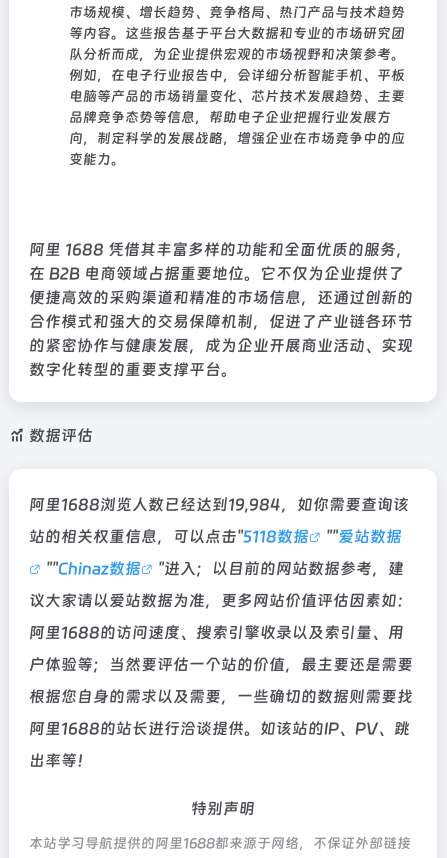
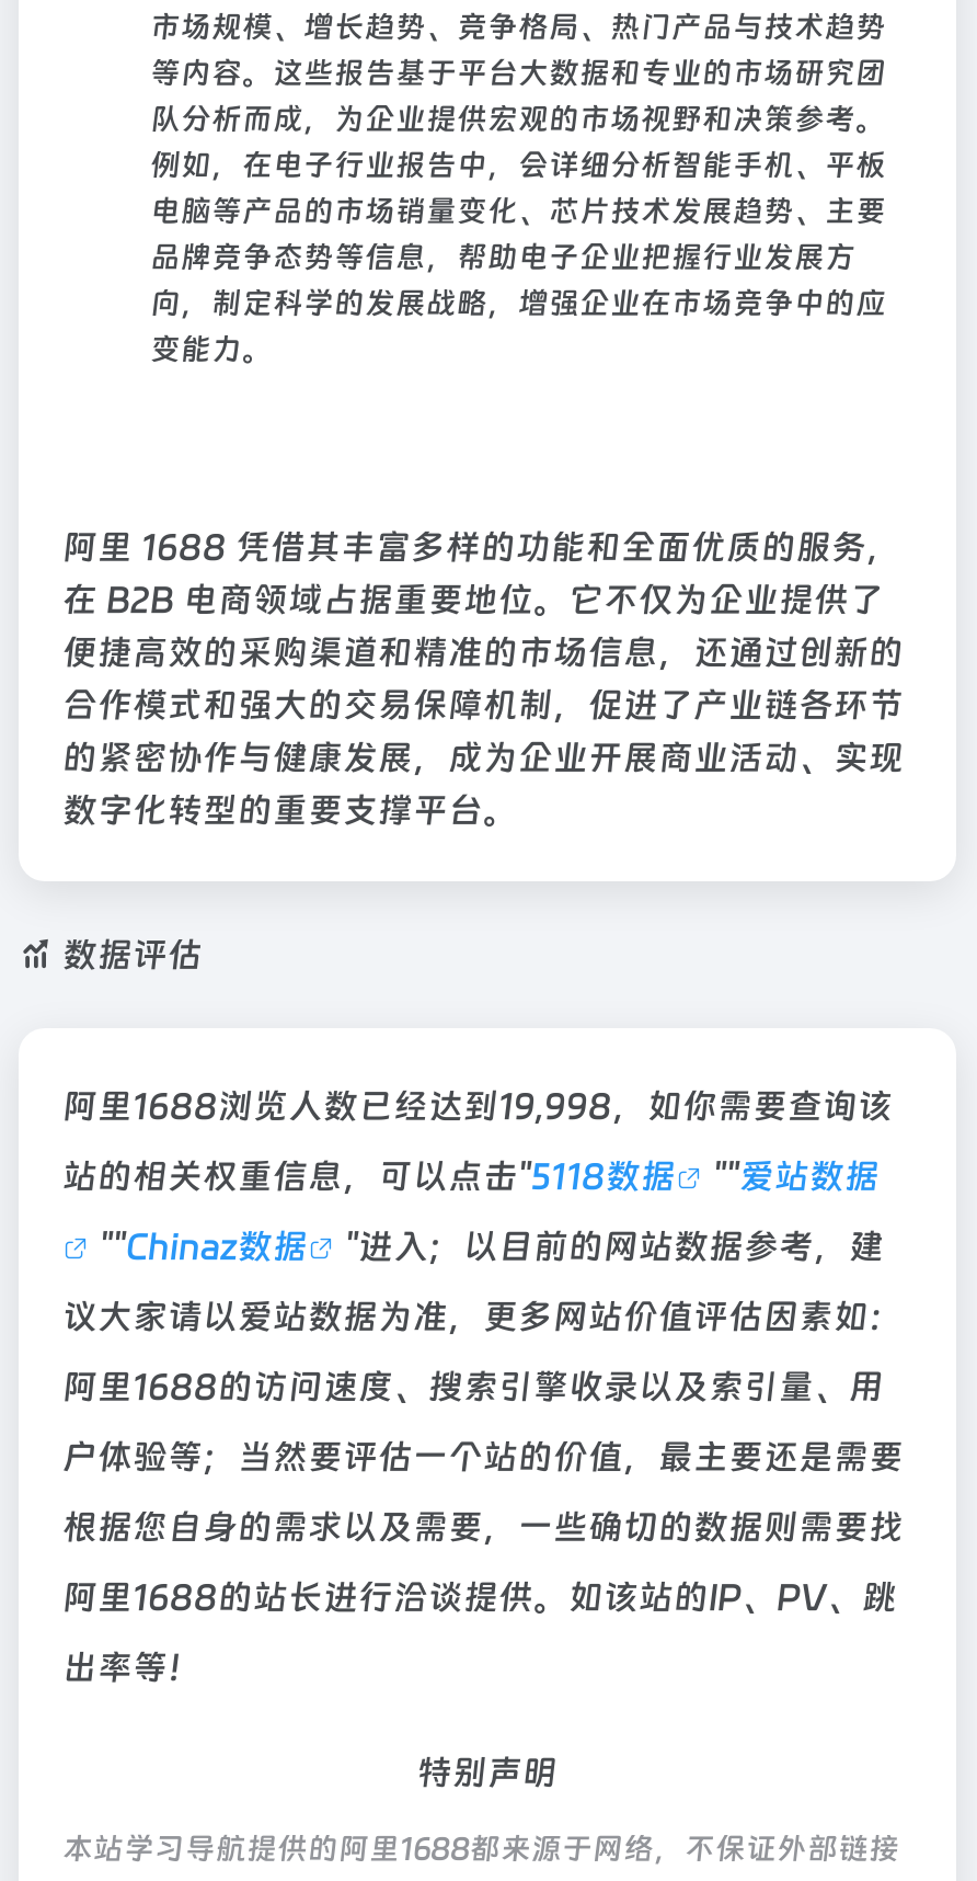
- 阿里1688浏览人数已经达到19,984，如你需要查询该
+ 阿里1688浏览人数已经达到19,998，如你需要查询该
